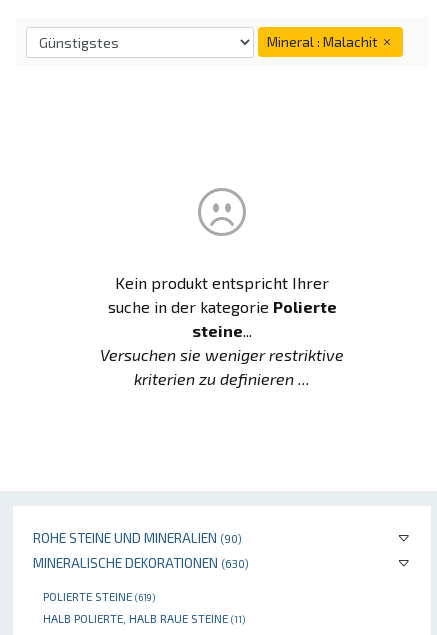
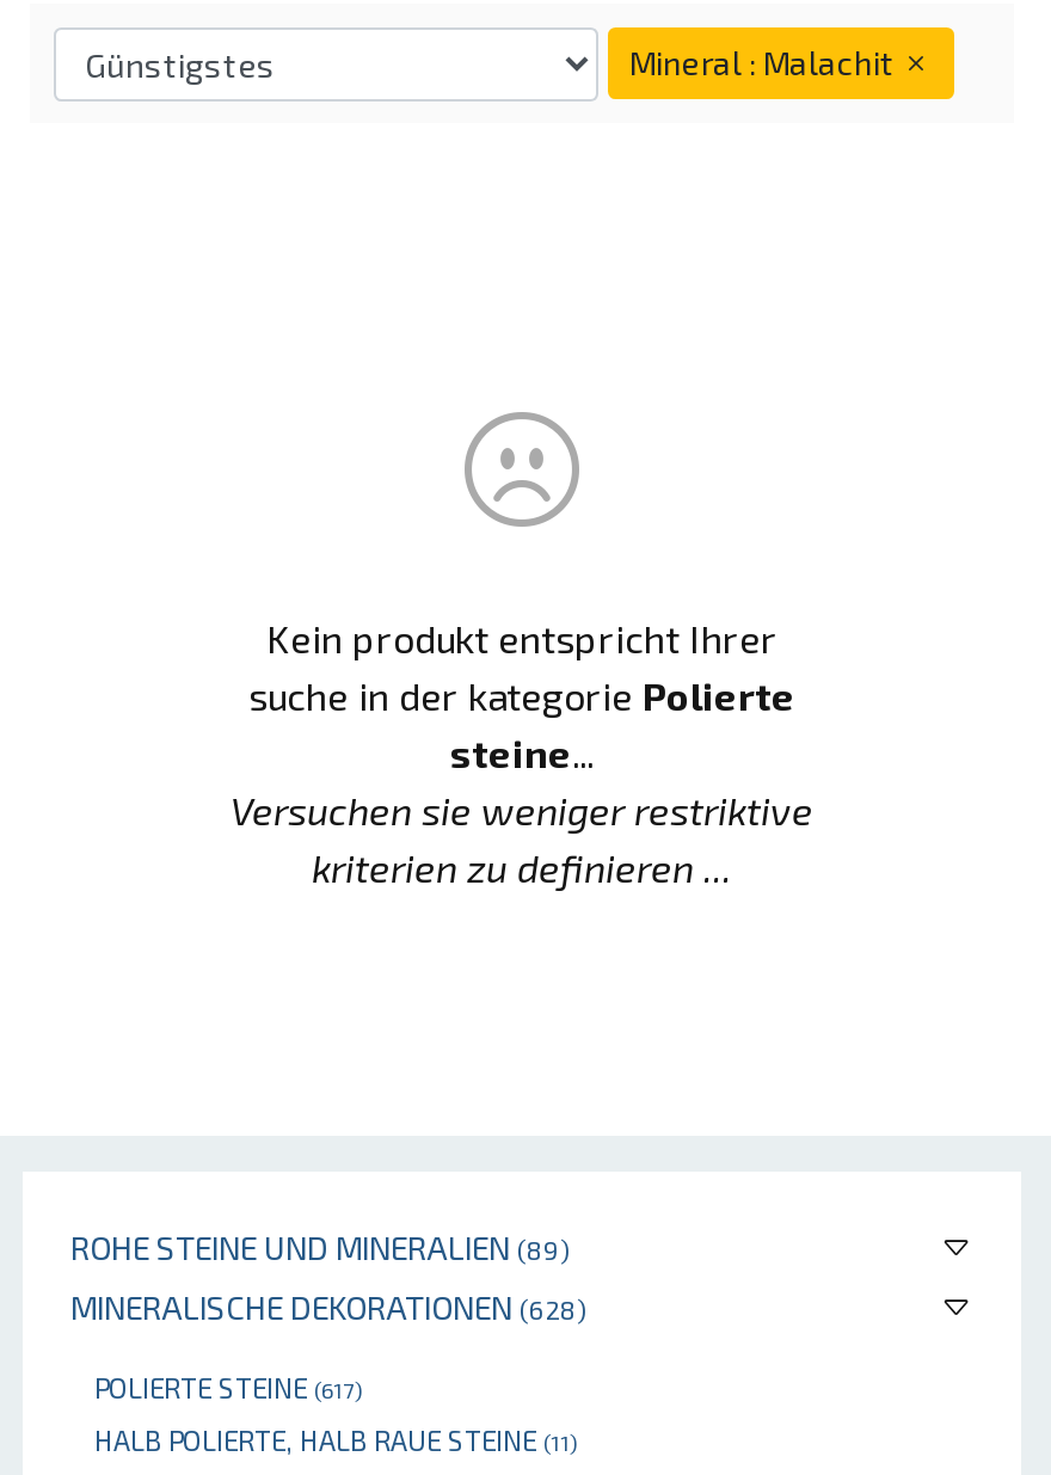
- ROHE STEINE UND MINERALIEN (90)
+ ROHE STEINE UND MINERALIEN (89)

- MINERALISCHE DEKORATIONEN (630)
+ MINERALISCHE DEKORATIONEN (628)

- POLIERTE STEINE (619)
+ POLIERTE STEINE (617)
